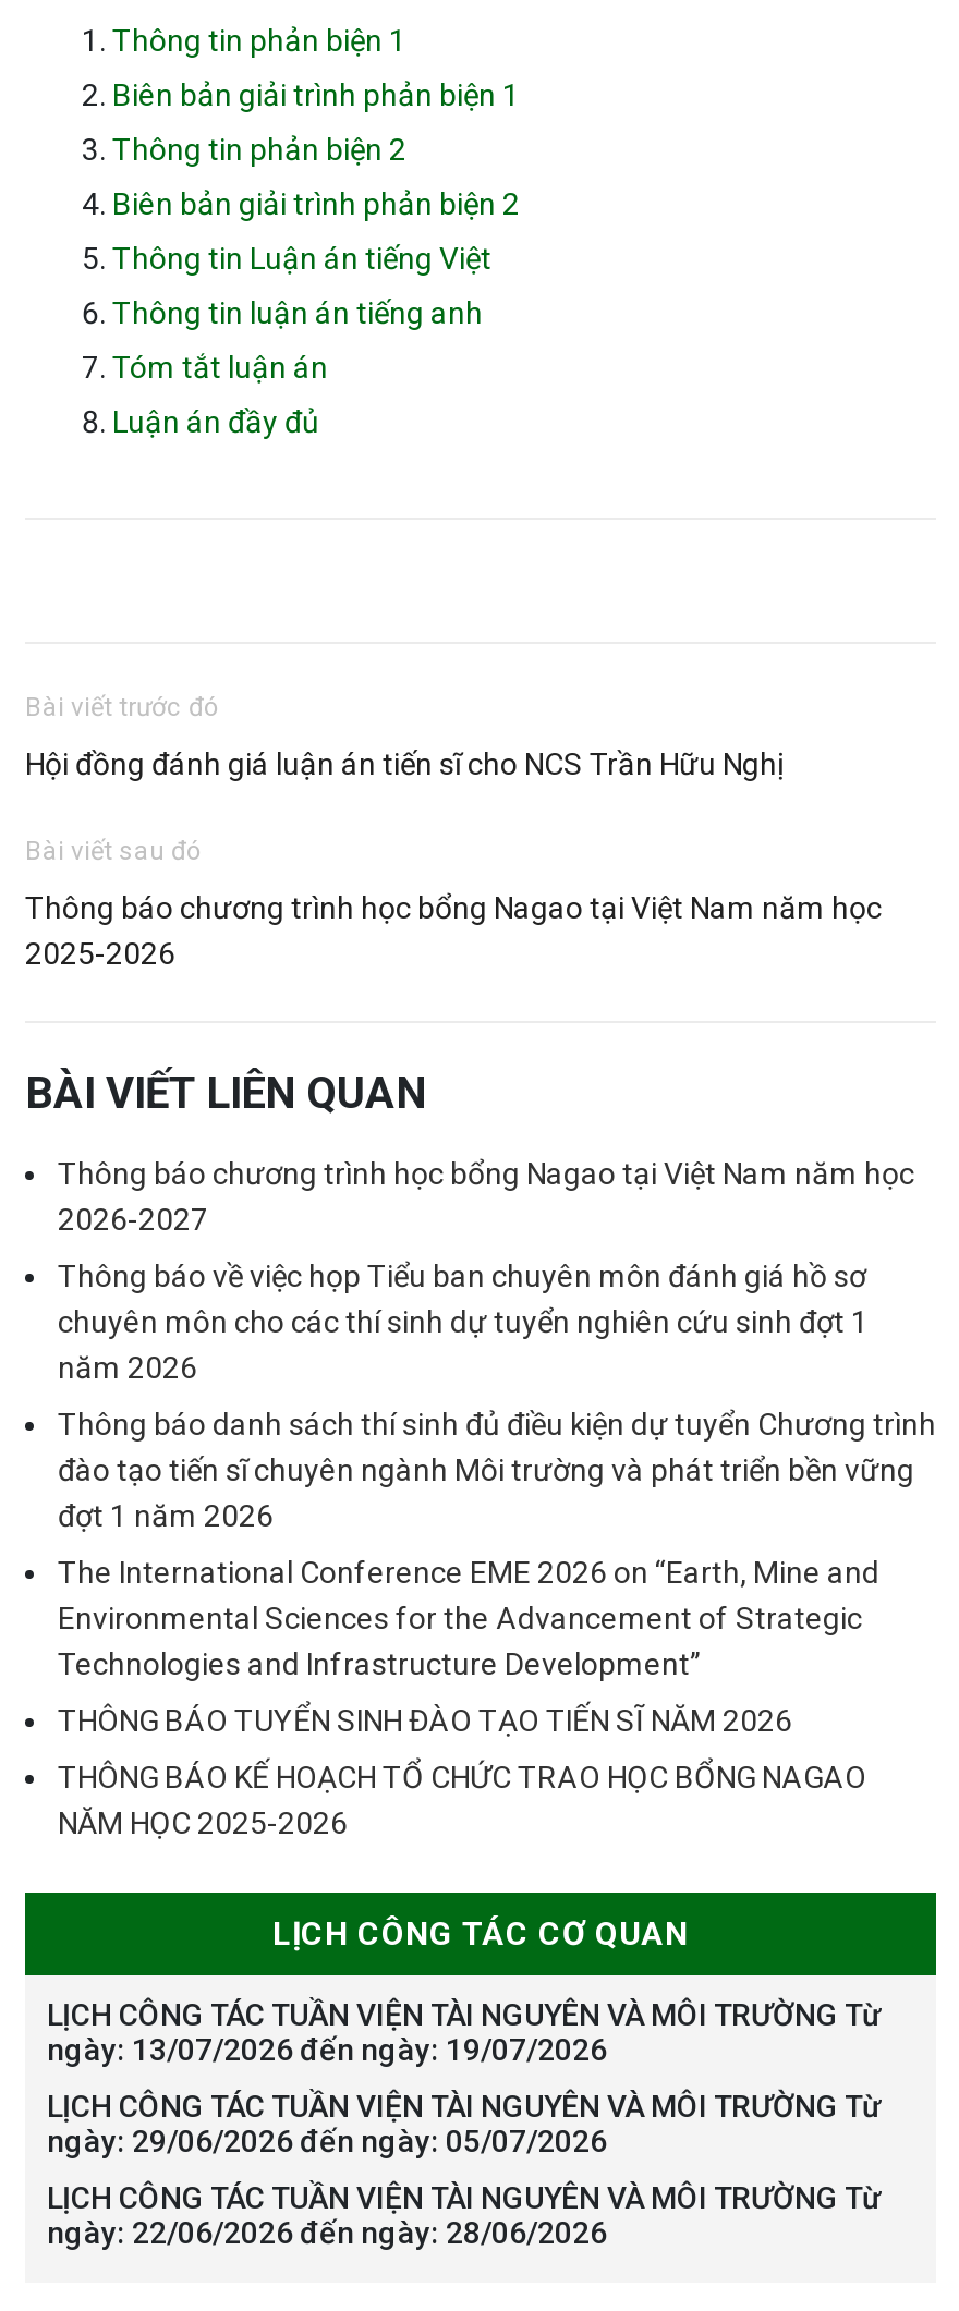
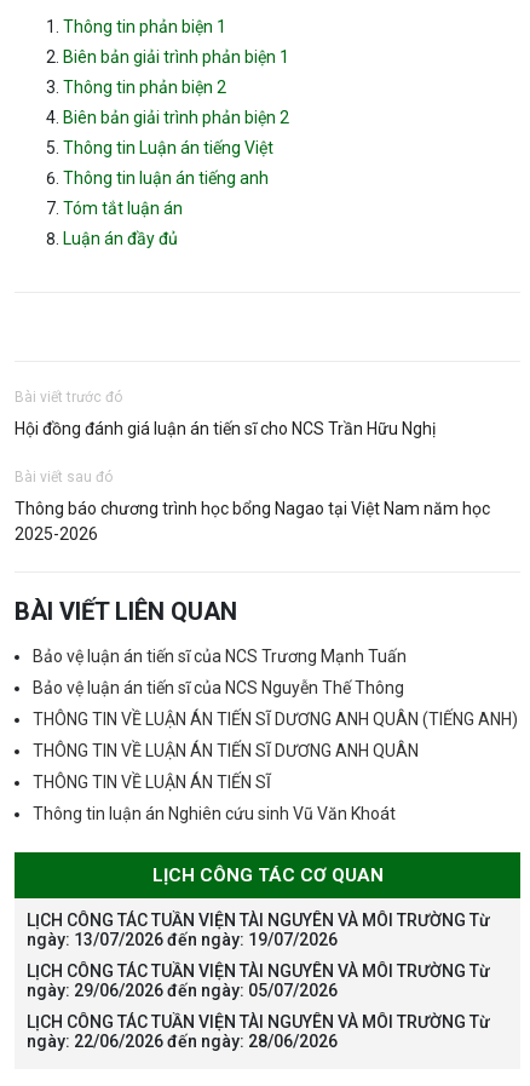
- Thông báo chương trình học bổng Nagao tại Việt Nam năm học
- 2026-2027
+ Bảo vệ luận án tiến sĩ của NCS Trương Mạnh Tuấn

- Thông báo về việc họp Tiểu ban chuyên môn đánh giá hồ sơ
- chuyên môn cho các thí sinh dự tuyển nghiên cứu sinh đợt 1
- năm 2026
+ Bảo vệ luận án tiến sĩ của NCS Nguyễn Thế Thông

- Thông báo danh sách thí sinh đủ điều kiện dự tuyển Chương trình
- đào tạo tiến sĩ chuyên ngành Môi trường và phát triển bền vững
- đợt 1 năm 2026
+ THÔNG TIN VỀ LUẬN ÁN TIẾN SĨ DƯƠNG ANH QUÂN (TIẾNG ANH)

- The International Conference EME 2026 on “Earth, Mine and
- Environmental Sciences for the Advancement of Strategic
- Technologies and Infrastructure Development”
+ THÔNG TIN VỀ LUẬN ÁN TIẾN SĨ DƯƠNG ANH QUÂN

- THÔNG BÁO TUYỂN SINH ĐÀO TẠO TIẾN SĨ NĂM 2026
+ THÔNG TIN VỀ LUẬN ÁN TIẾN SĨ

- THÔNG BÁO KẾ HOẠCH TỔ CHỨC TRAO HỌC BỔNG NAGAO
- NĂM HỌC 2025-2026
+ Thông tin luận án Nghiên cứu sinh Vũ Văn Khoát
